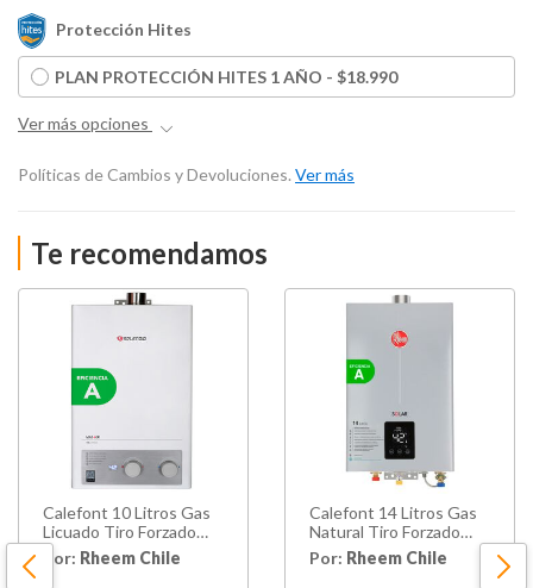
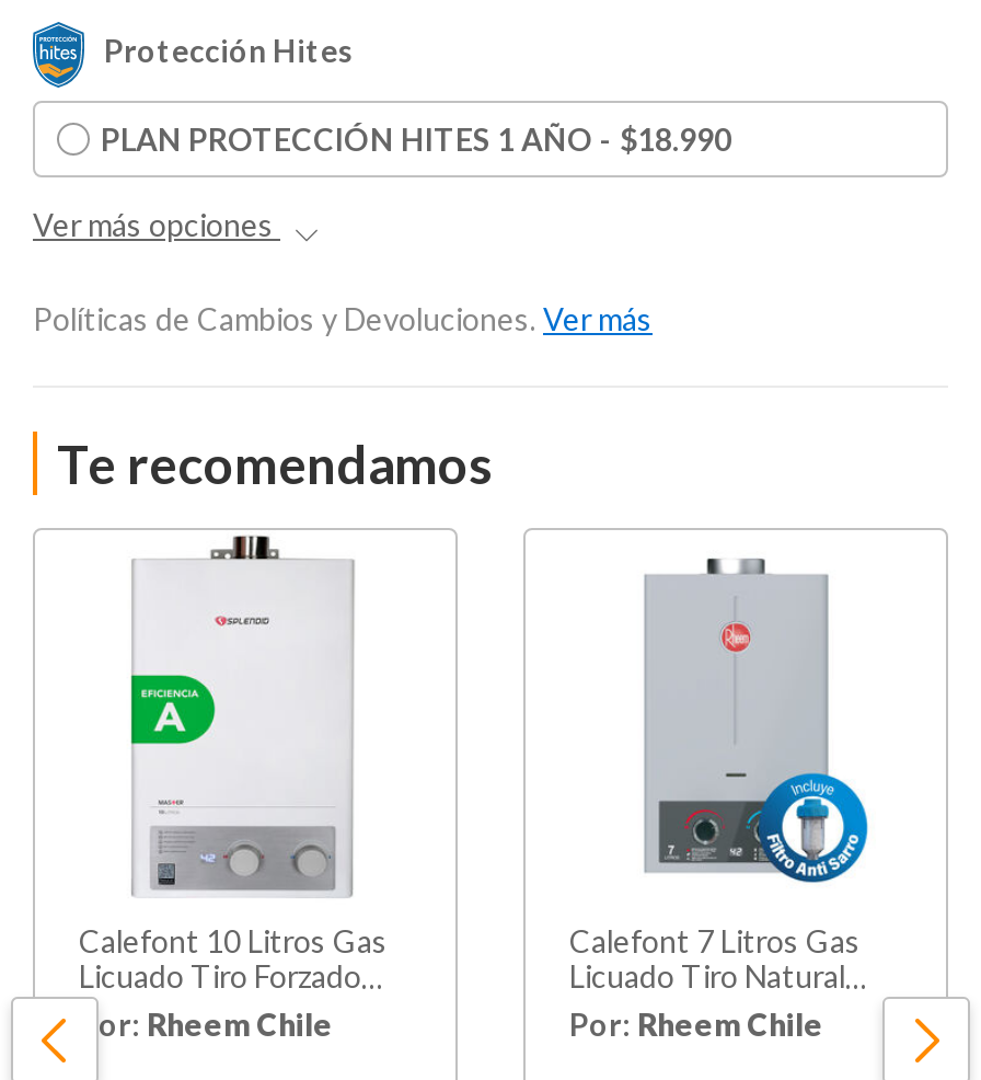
- [image]
- Calefont 14 Litros Gas
+ [image]
+ Calefont 7 Litros Gas

- Natural Tiro Forzado
+ Licuado Tiro Natural
